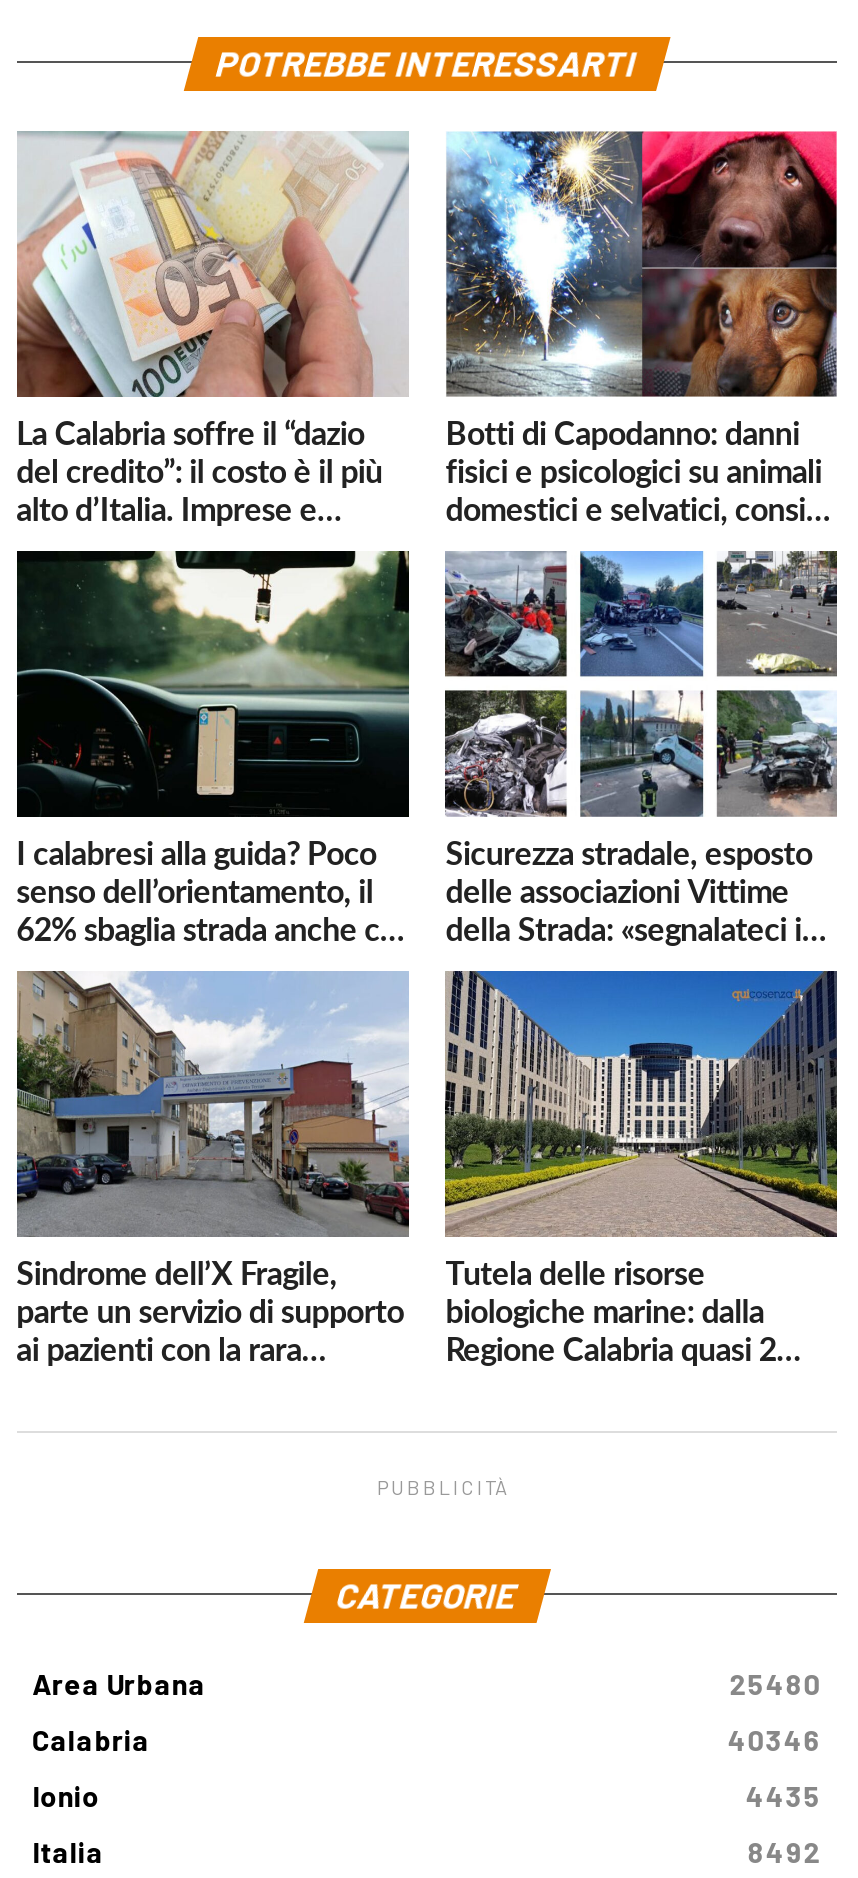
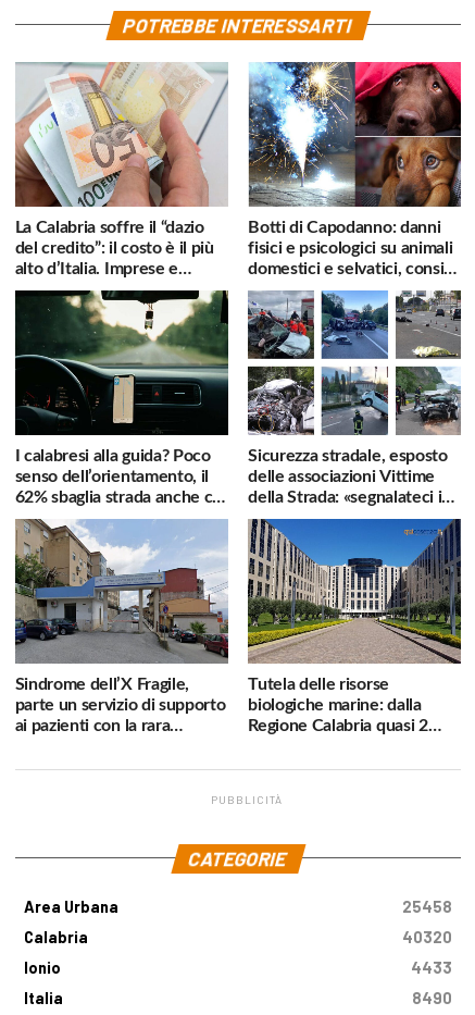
- 25480
+ 25458

- 40346
+ 40320

- 4435
+ 4433

- 8492
+ 8490
